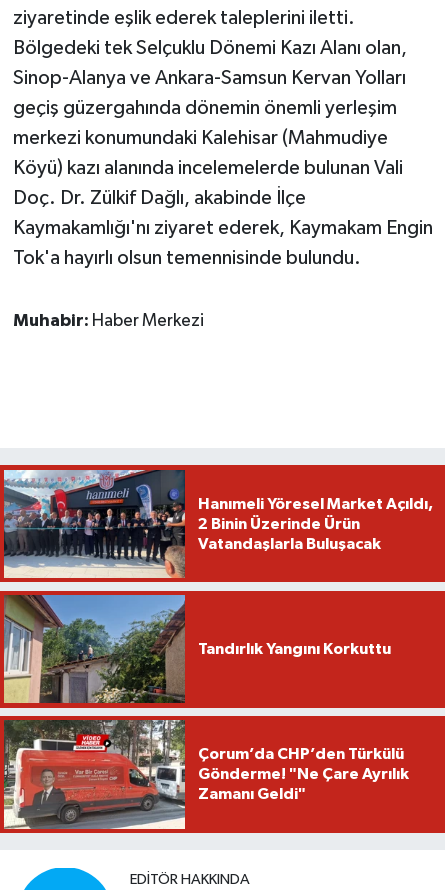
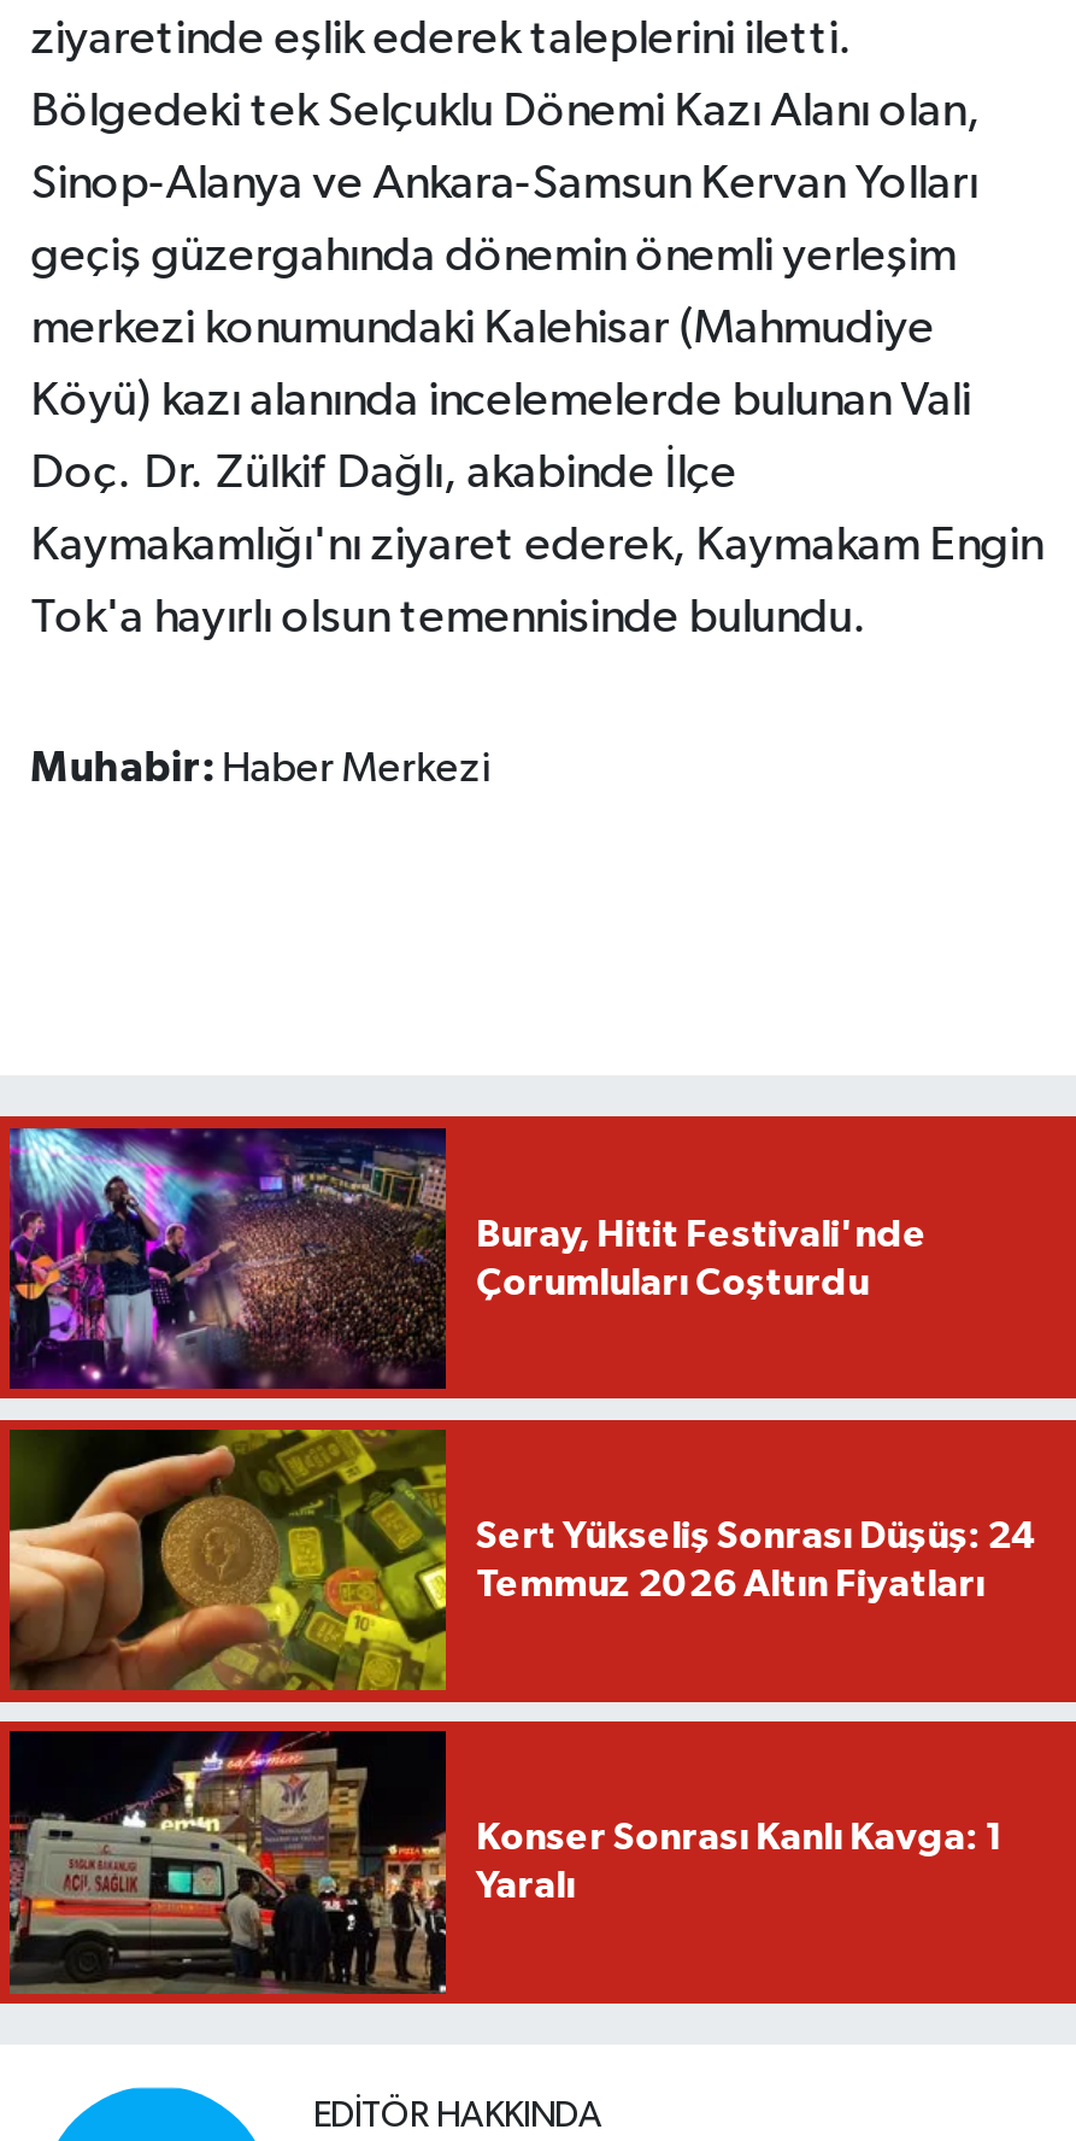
- [image]
- Hanımeli Yöresel Market Açıldı,
- 2 Binin Üzerinde Ürün
- Vatandaşlarla Buluşacak
+ [image]
+ Buray, Hitit Festivali'nde
+ Çorumluları Coşturdu

- [image]
- Tandırlık Yangını Korkuttu
+ [image]
+ Sert Yükseliş Sonrası Düşüş: 24
+ Temmuz 2026 Altın Fiyatları

- [image]
- Çorum’da CHP’den Türkülü
- Gönderme! "Ne Çare Ayrılık
- Zamanı Geldi"
+ [image]
+ Konser Sonrası Kanlı Kavga: 1
+ Yaralı
